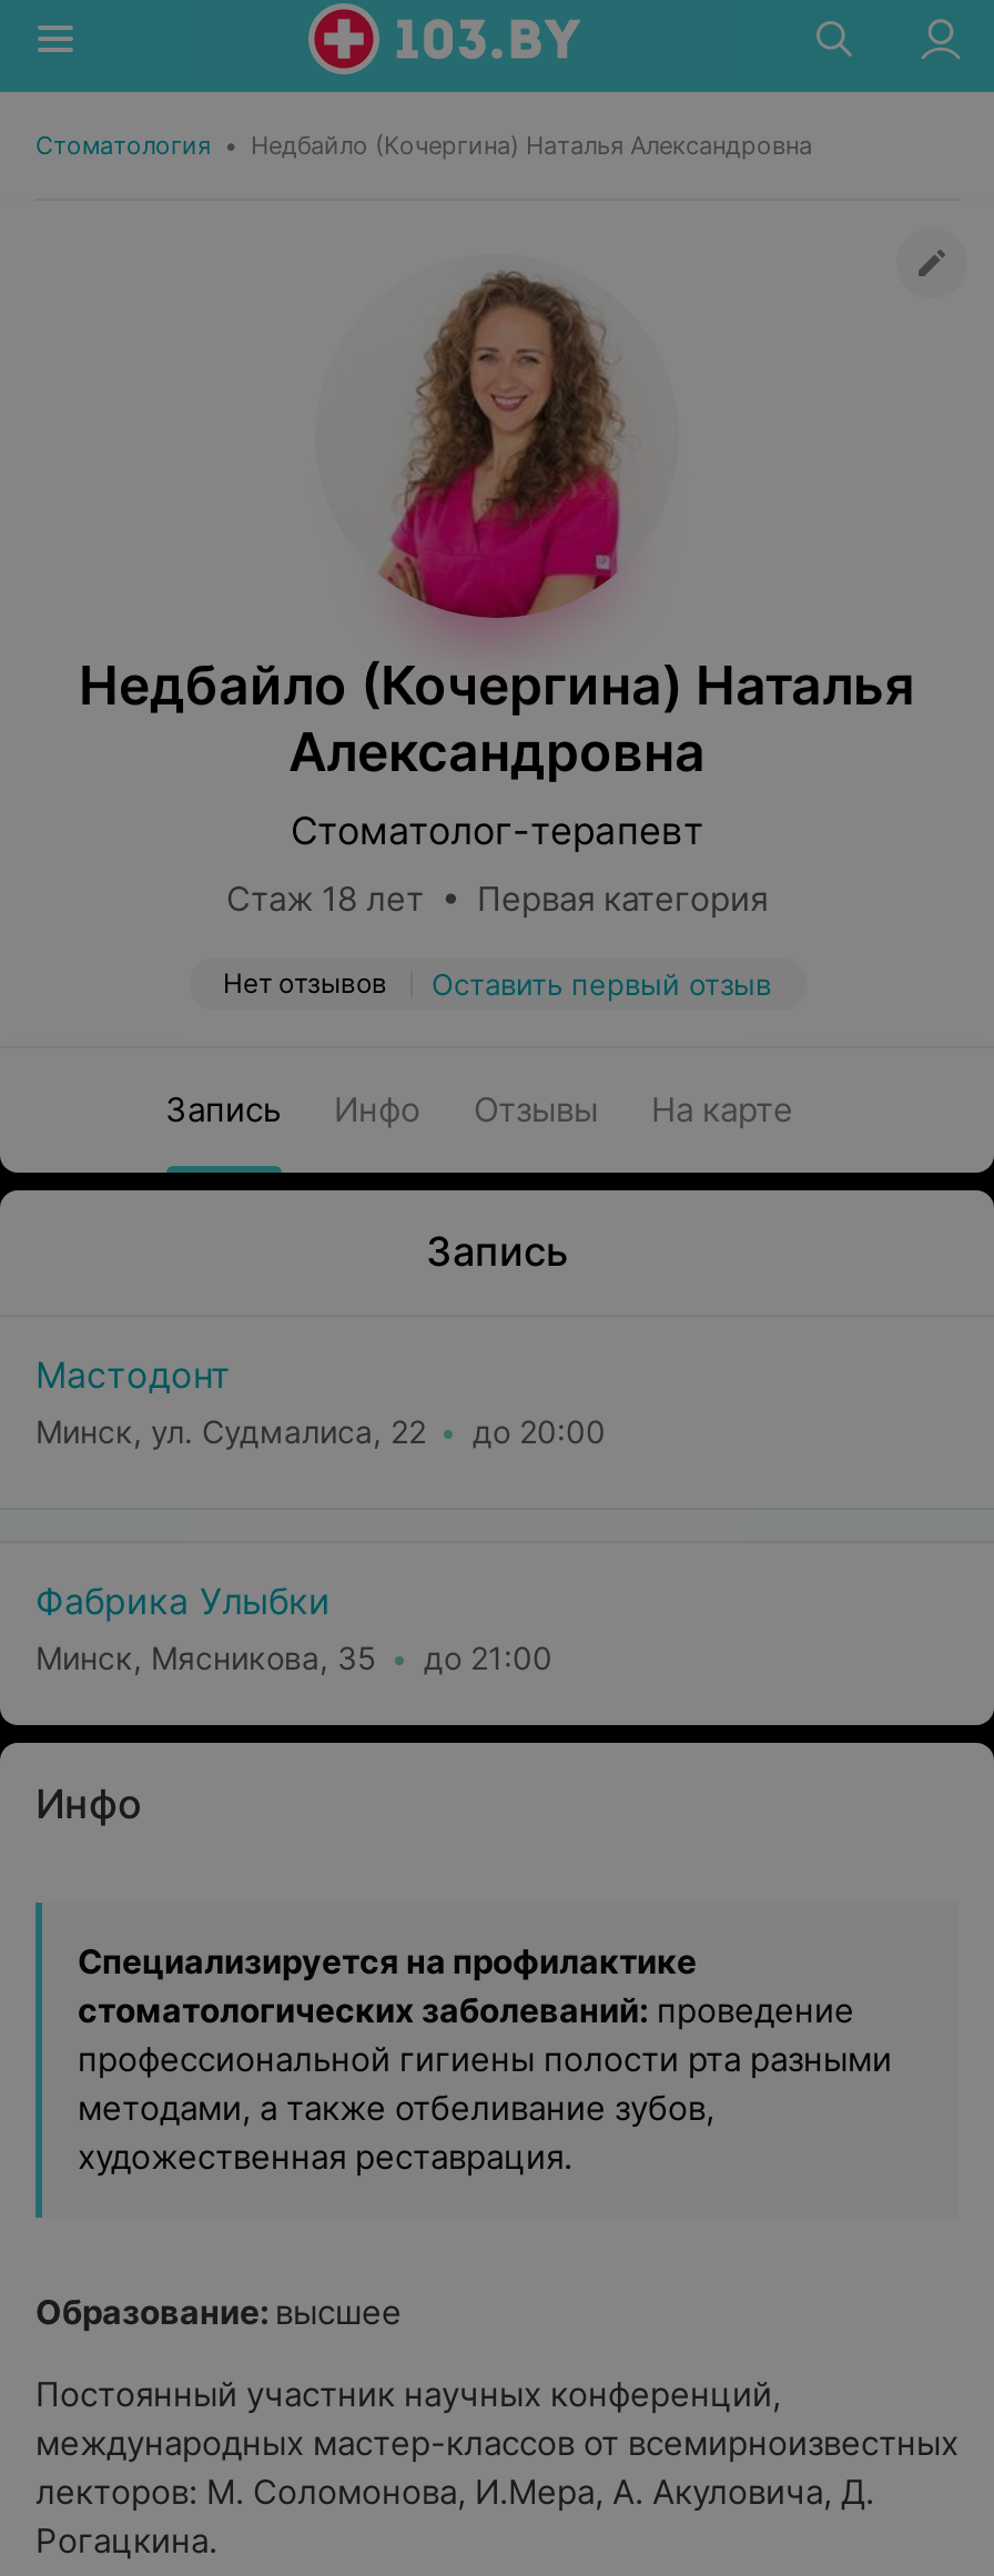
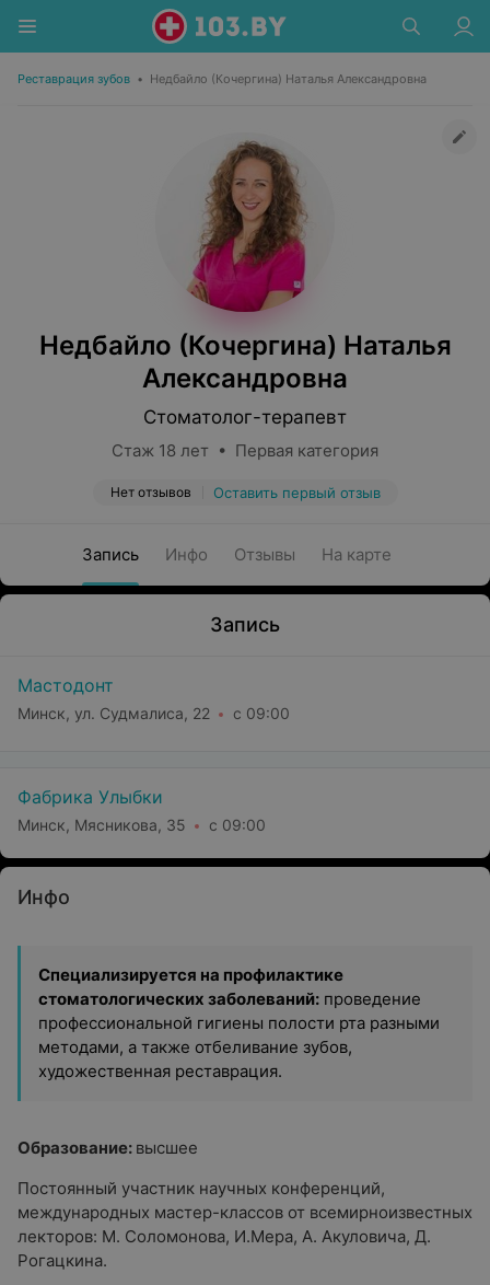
- Стоматология • Недбайло (Кочергина) Наталья Александровна
+ Реставрация зубов • Недбайло (Кочергина) Наталья Александровна

- Минск, ул. Судмалиса, 22 до 20:00
+ Минск, ул. Судмалиса, 22 с 09:00

- Минск, Мясникова, 35 до 21:00
+ Минск, Мясникова, 35 с 09:00
